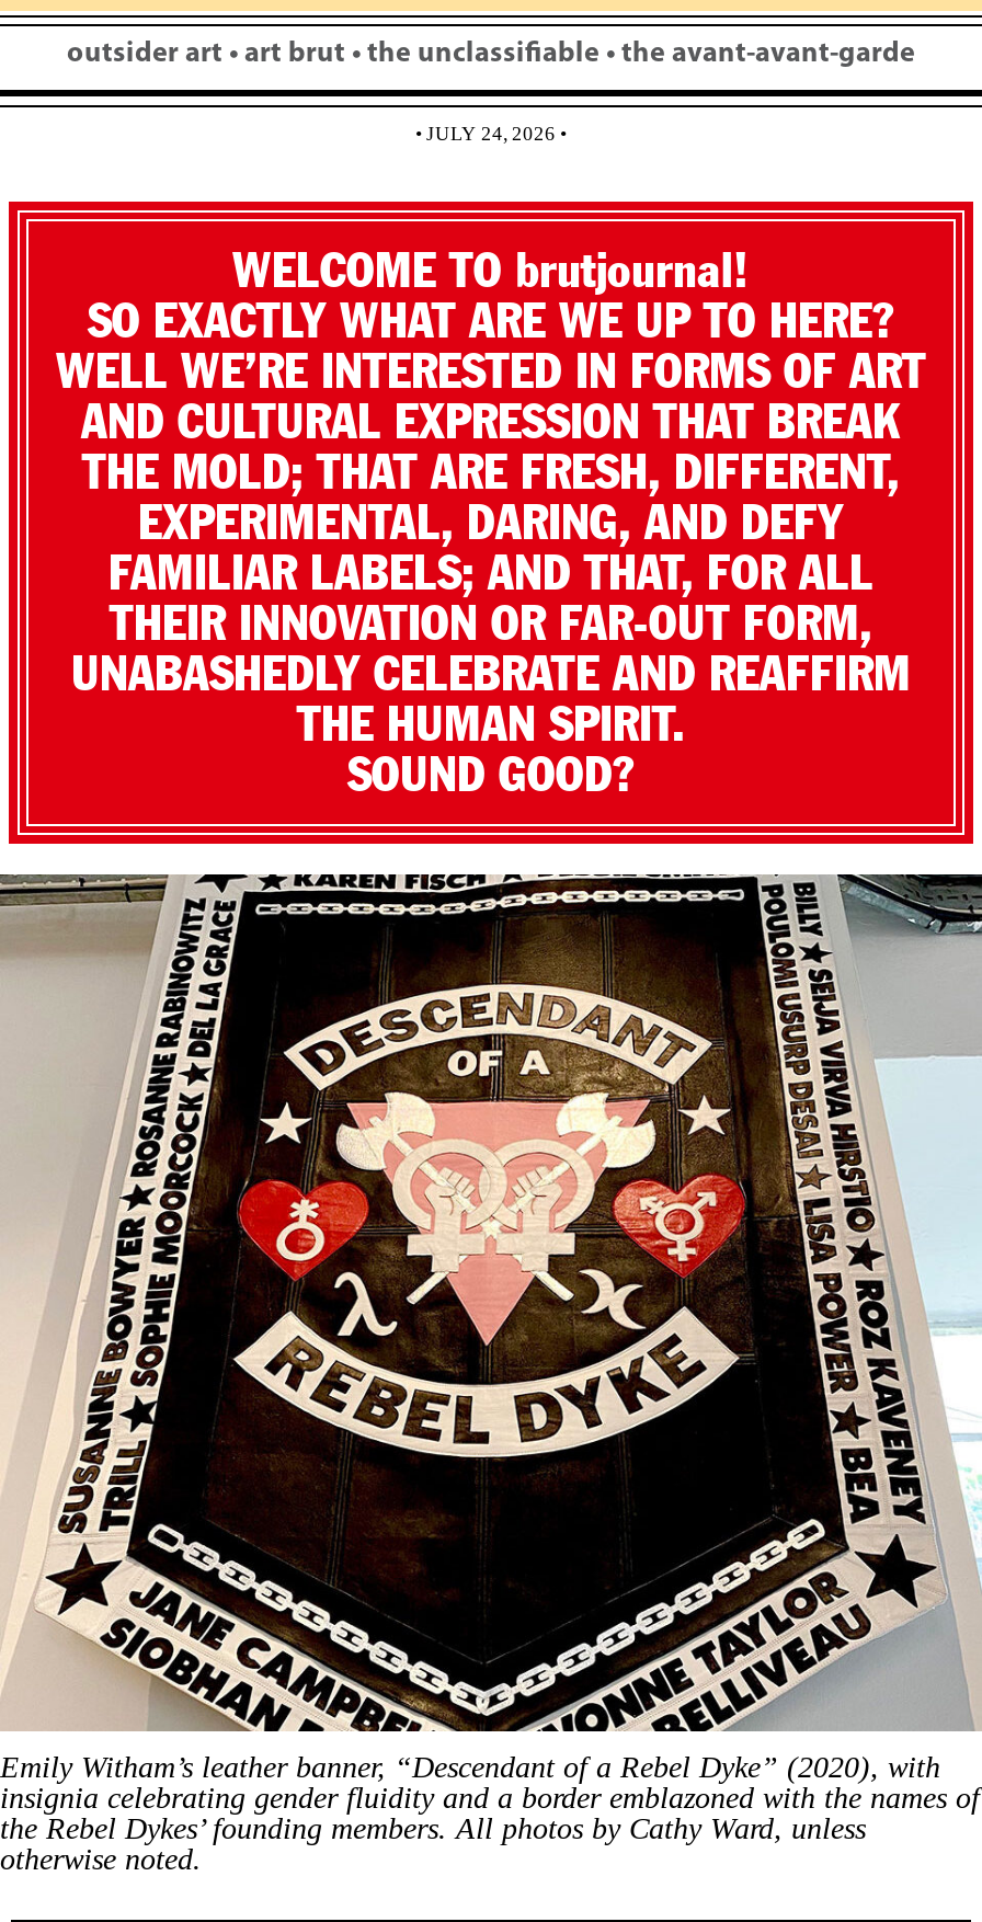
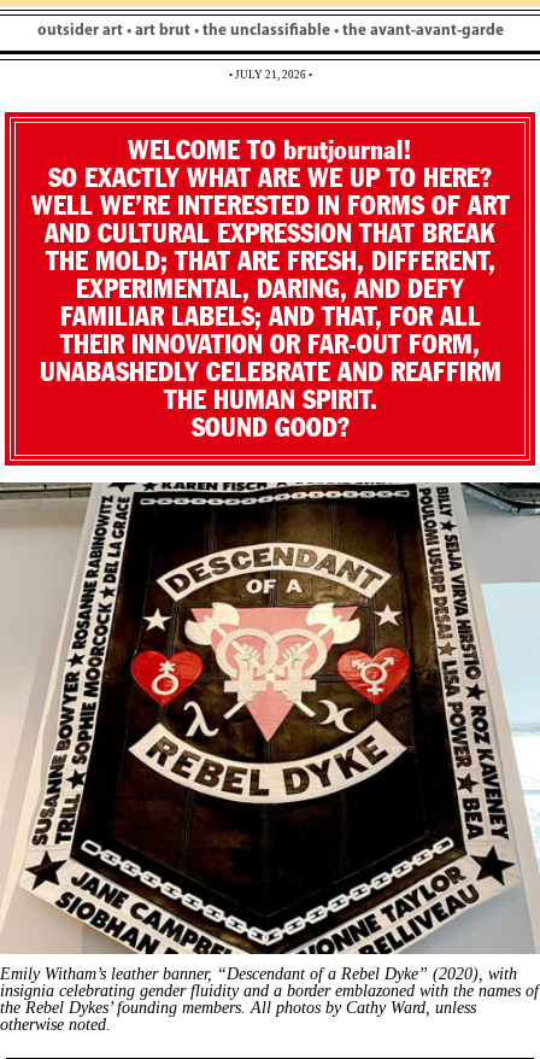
- • JULY 24, 2026 •
+ • JULY 21, 2026 •
